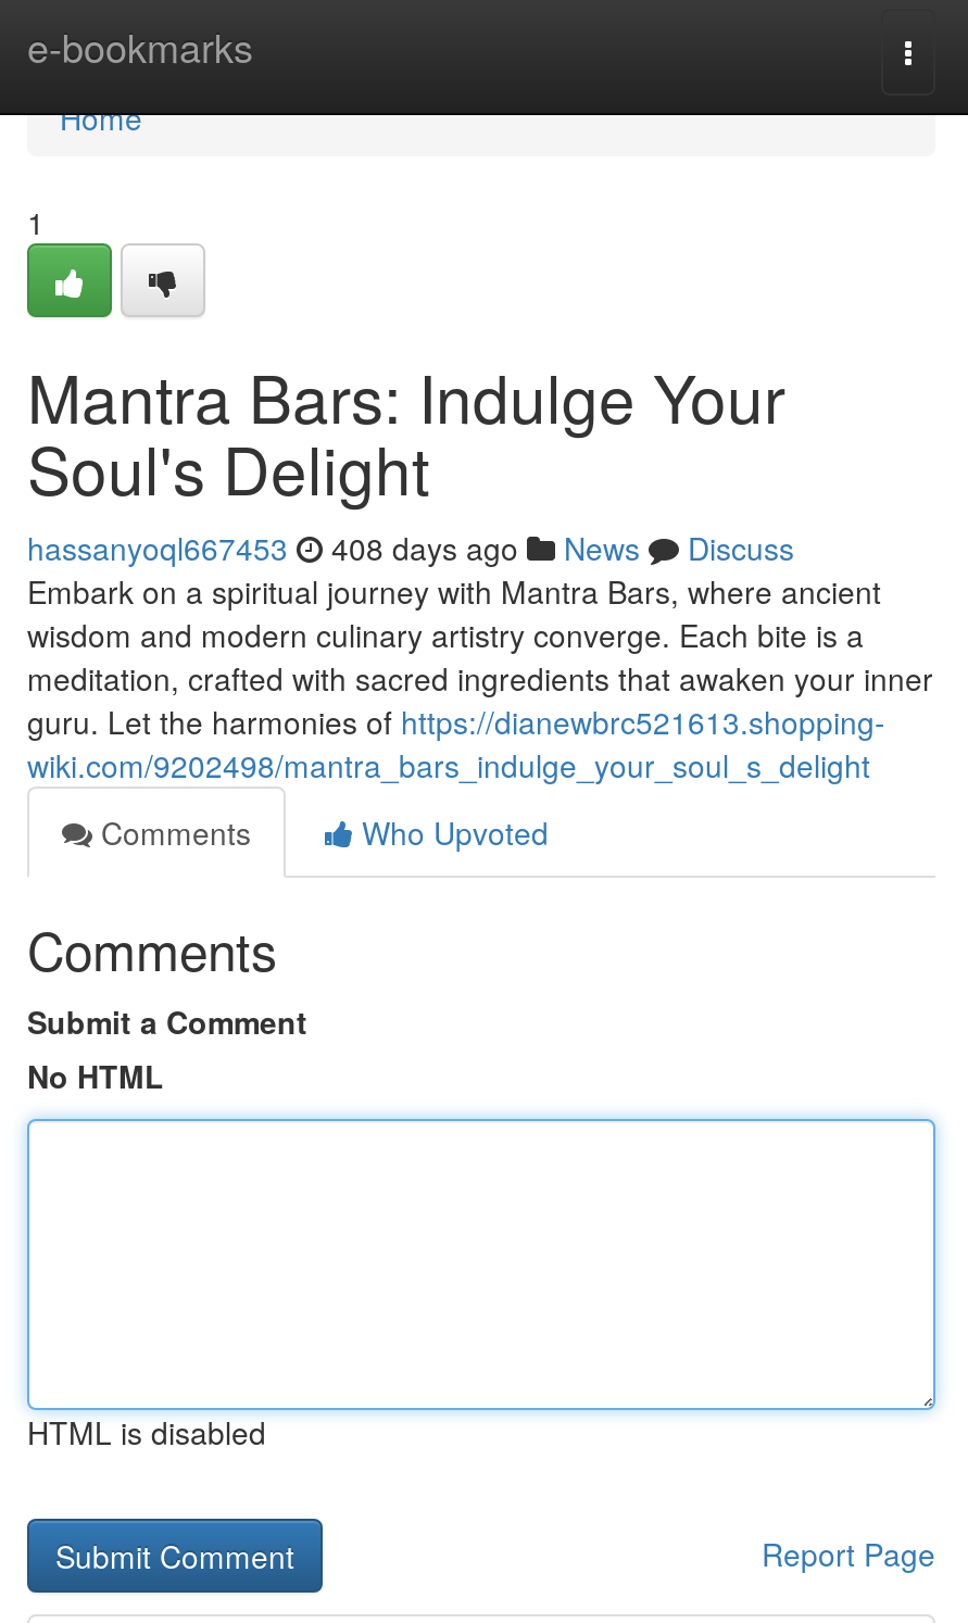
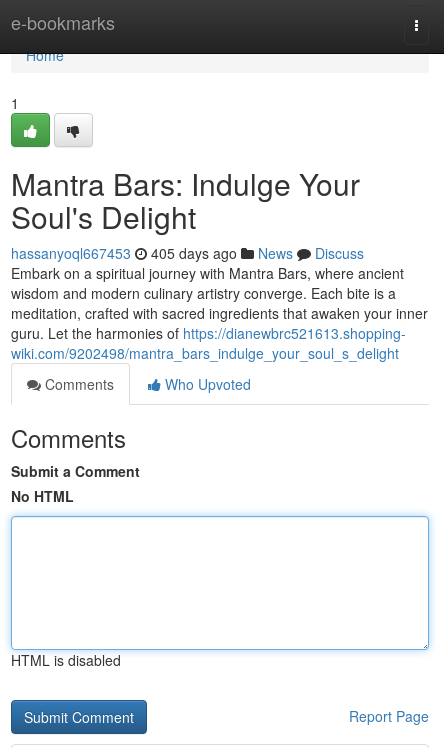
- hassanyoql667453 408 days ago News Discuss
+ hassanyoql667453 405 days ago News Discuss
